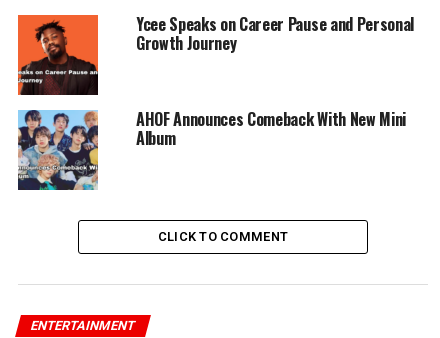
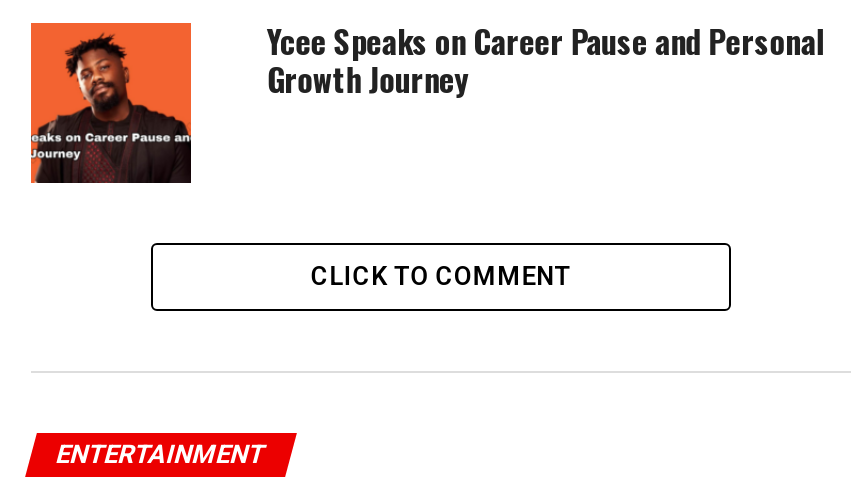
- [image]
- AHOF Announces Comeback With New Mini
- Album
